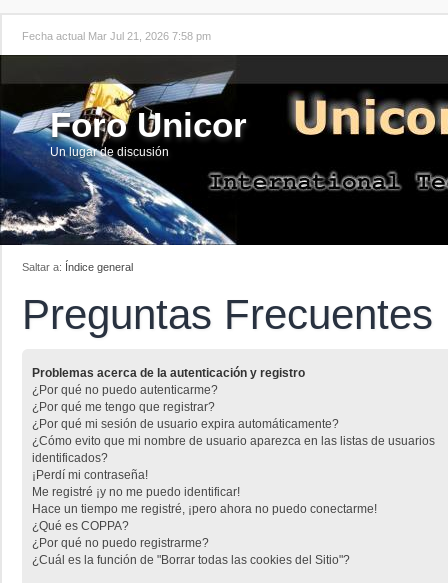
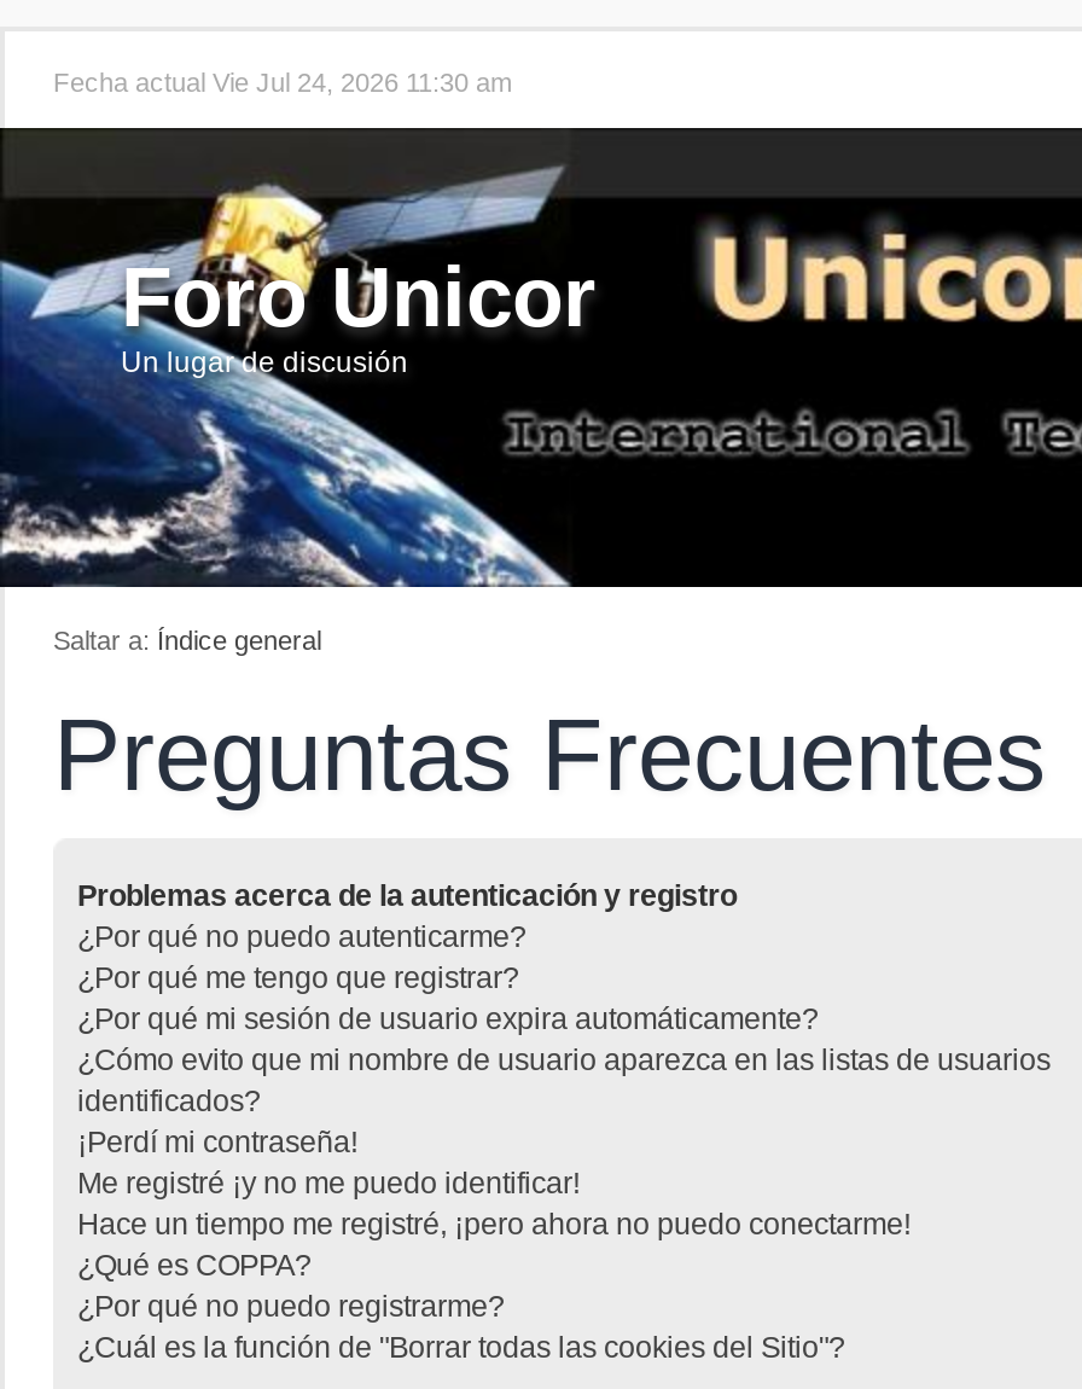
- Fecha actual Mar Jul 21, 2026 7:58 pm
+ Fecha actual Vie Jul 24, 2026 11:30 am
